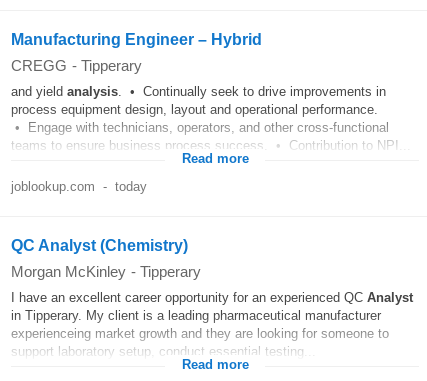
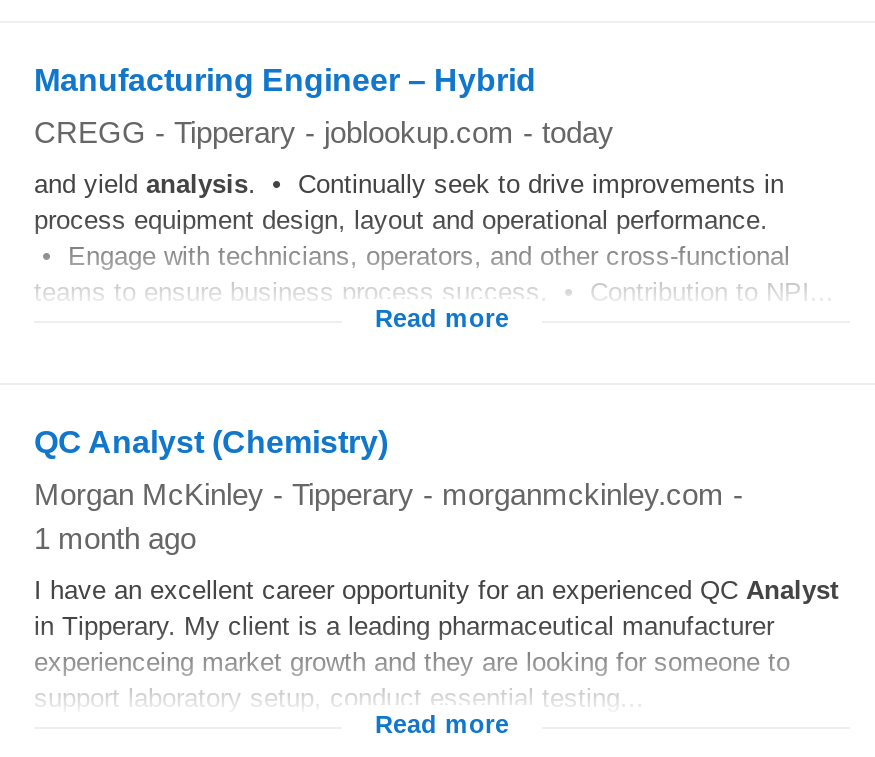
- CREGG - Tipperary
+ CREGG - Tipperary - joblookup.com - today

- joblookup.com - today

moved up: QC Analyst (Chemistry)

- Morgan McKinley - Tipperary
+ Morgan McKinley - Tipperary - morganmckinley.com -
+ 1 month ago
